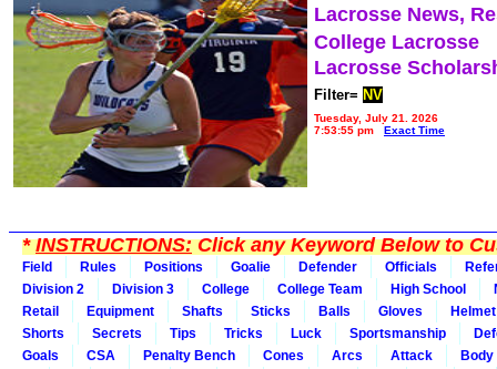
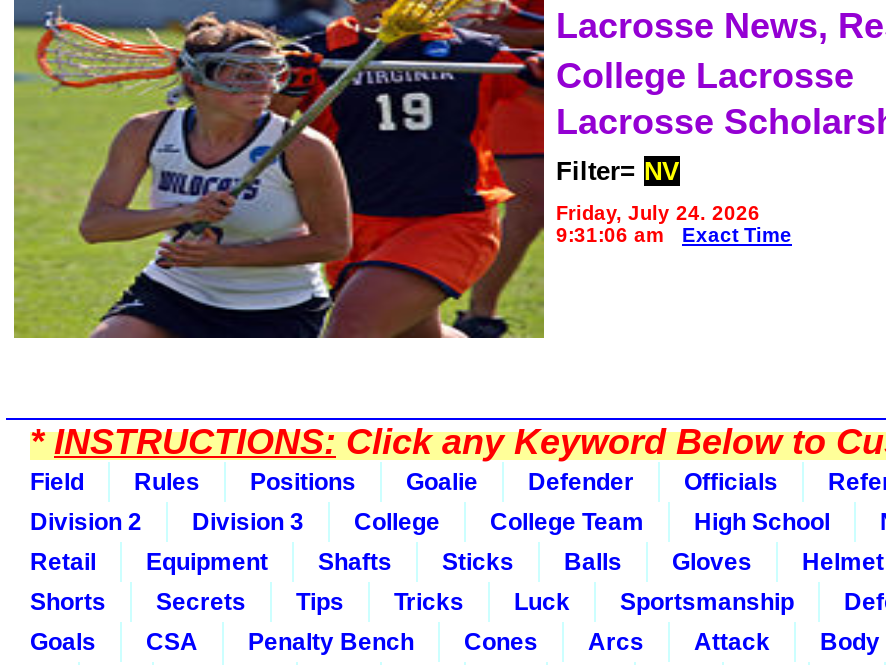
- Tuesday, July 21, 2026
- 7:53:55 pm
+ Friday, July 24, 2026
+ 9:31:06 am
